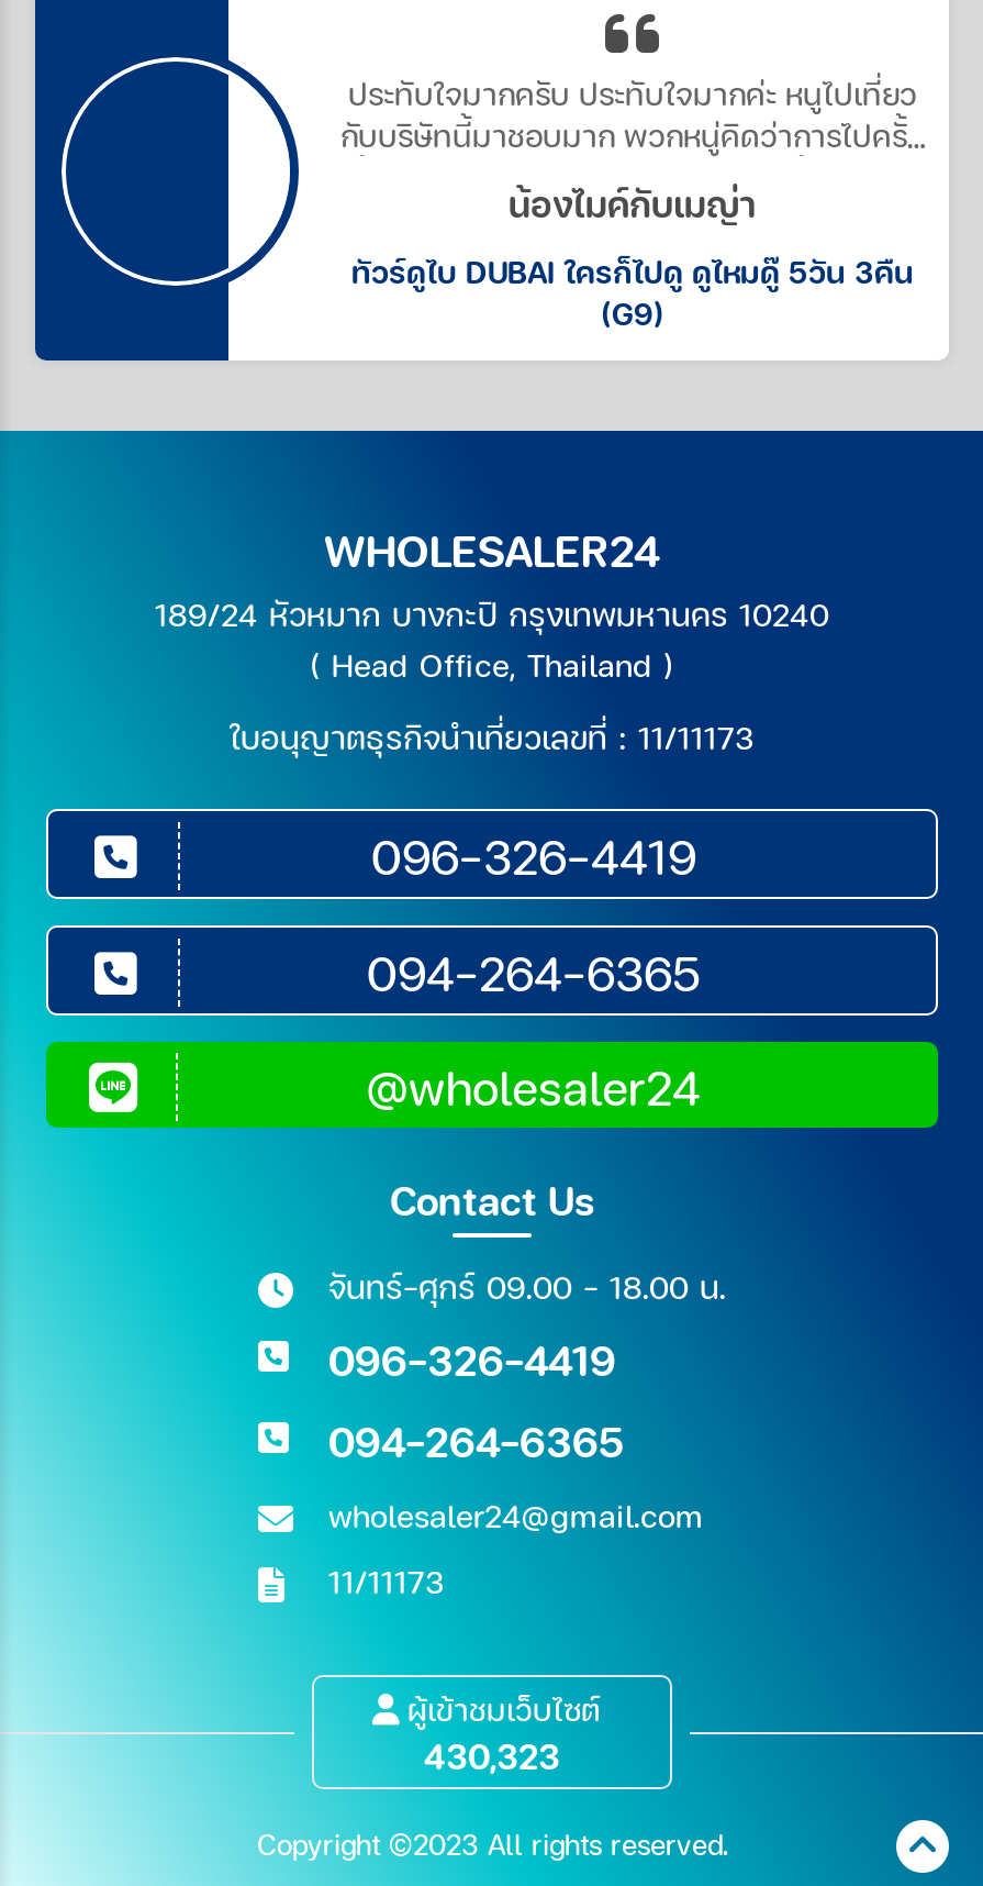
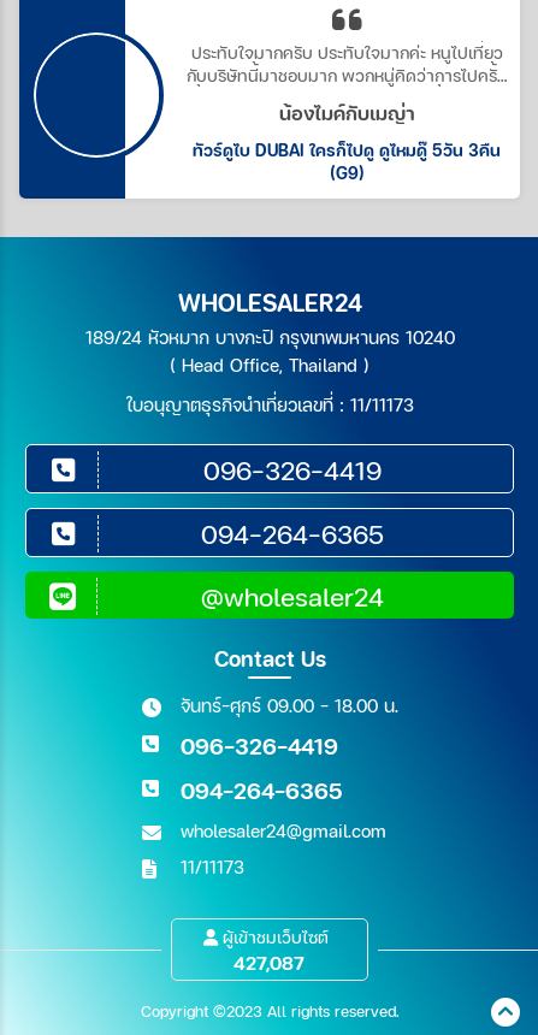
- 430,323
+ 427,087
